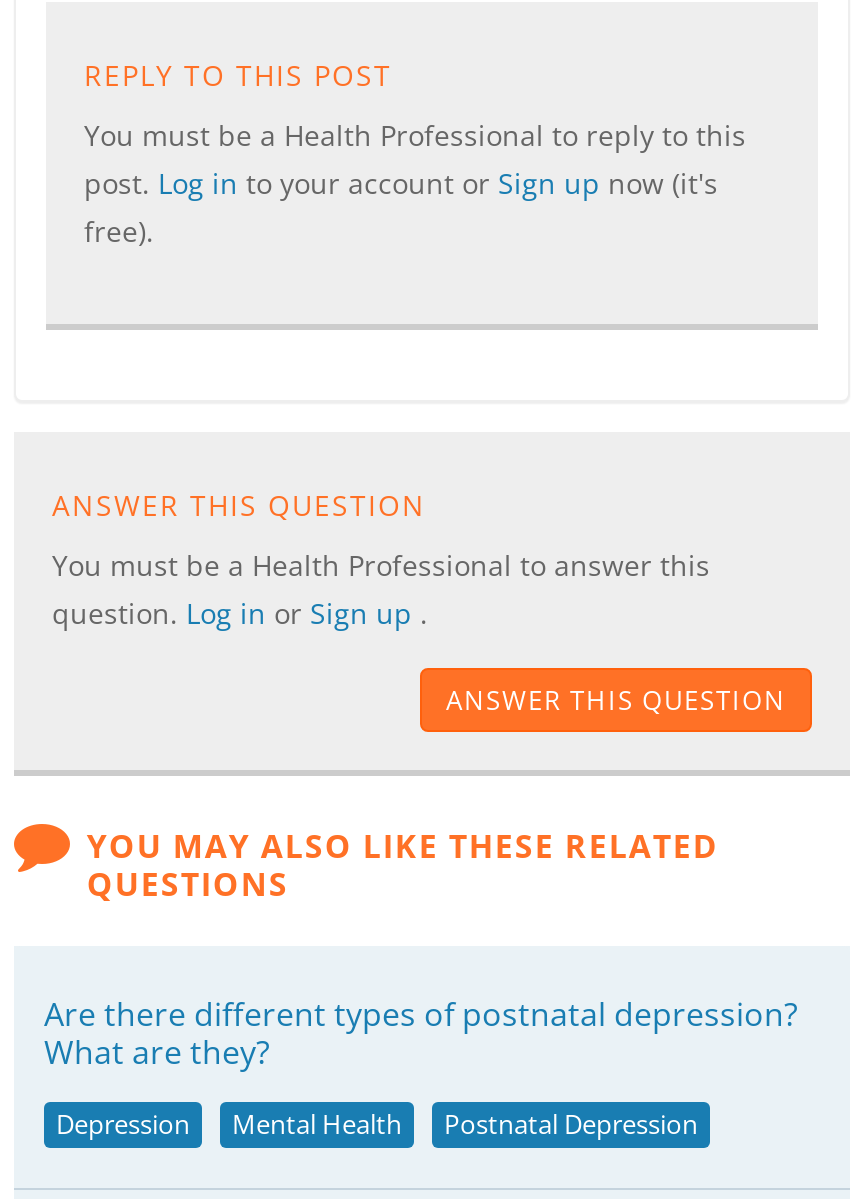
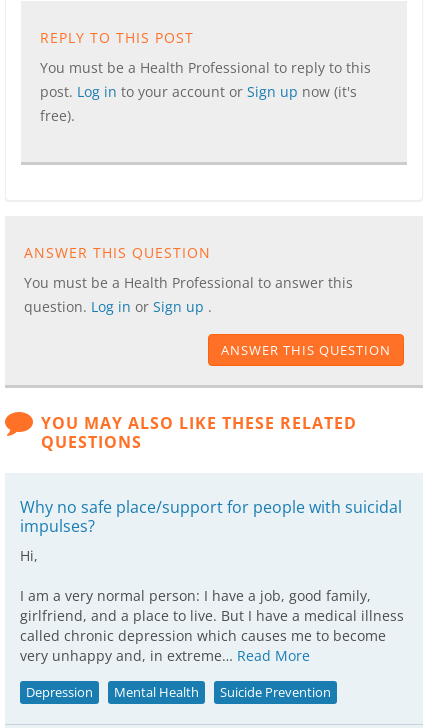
- Are there different types of postnatal depression?
- What are they?
+ Why no safe place/support for people with suicidal
+ impulses?
+ Hi,
+ I am a very normal person: I have a job, good family,
+ girlfriend, and a place to live. But I have a medical illness
+ called chronic depression which causes me to become
+ very unhappy and, in extreme… Read More

- Postnatal Depression
+ Suicide Prevention
